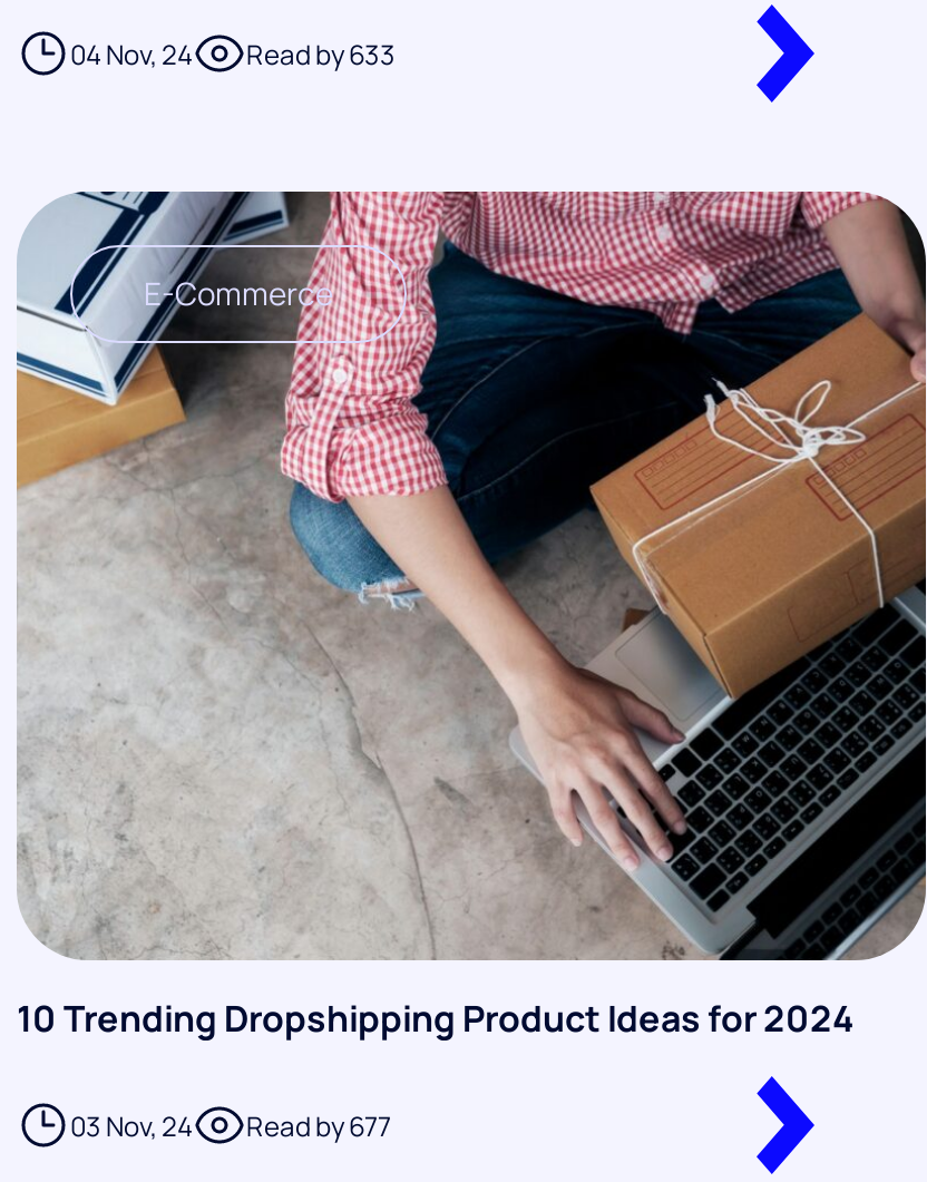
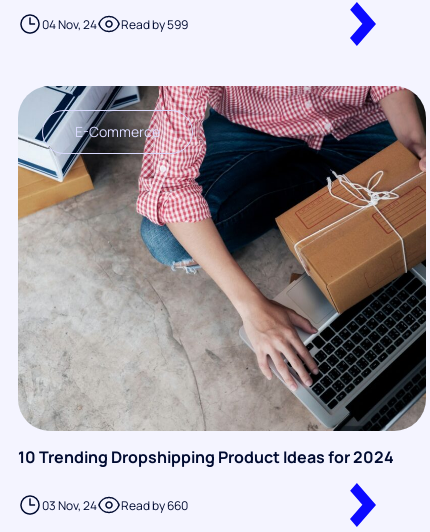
- 04 Nov, 24 Read by 633
+ 04 Nov, 24 Read by 599

- Read by 677
+ Read by 660
